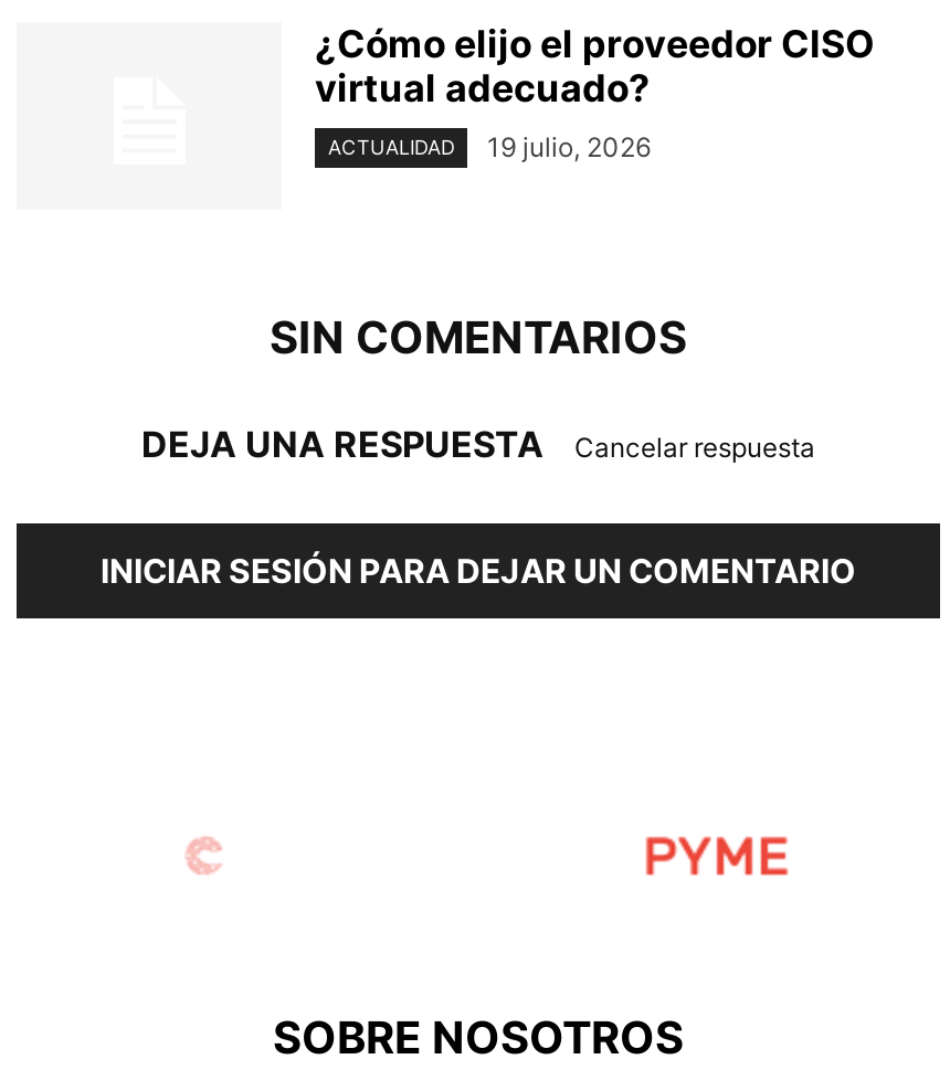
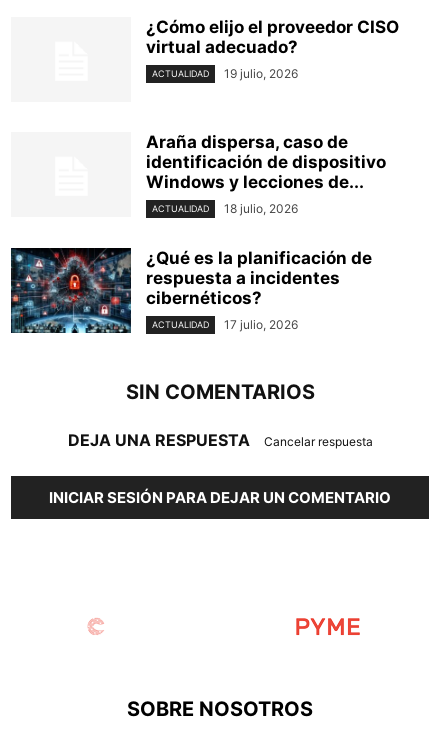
+ [image]
+ Araña dispersa, caso de
+ identificación de dispositivo
+ Windows y lecciones de...
+ ACTUALIDAD
+ 18 julio, 2026
+ ¿Qué es la planificación de
+ respuesta a incidentes
+ cibernéticos?
+ ACTUALIDAD
+ 17 julio, 2026
